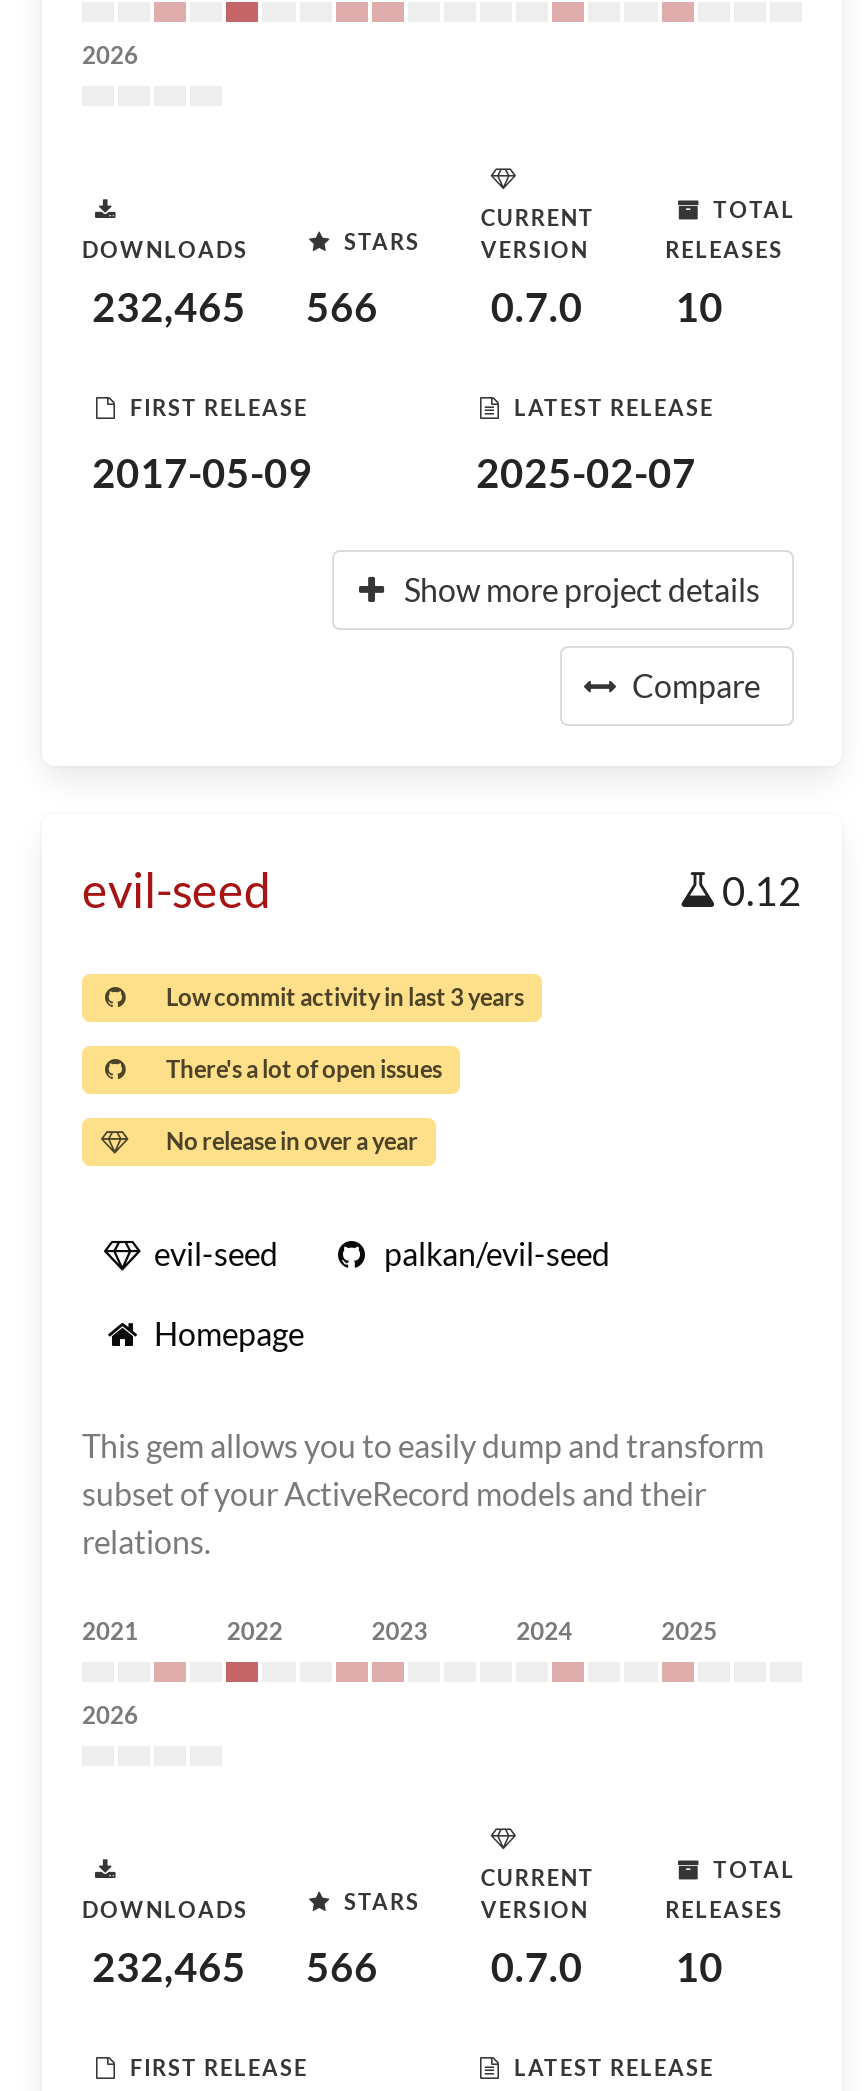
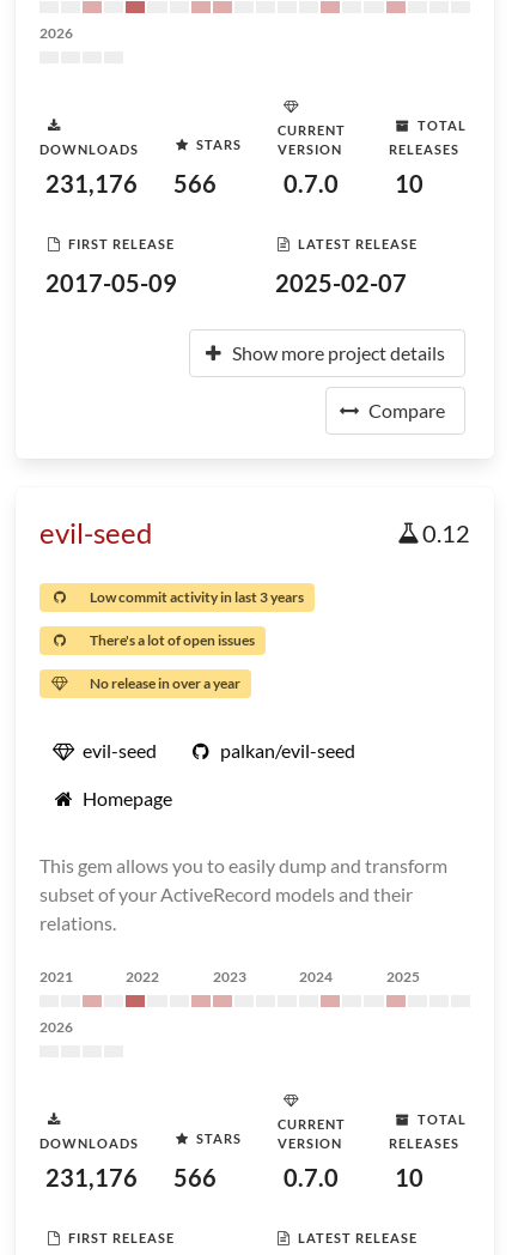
- 232,465 566
+ 231,176 566

- 232,465 566
+ 231,176 566
